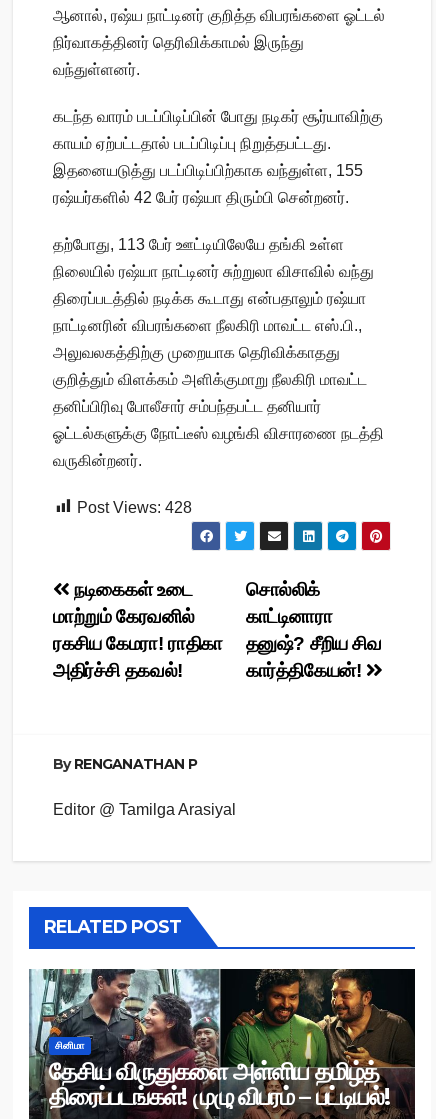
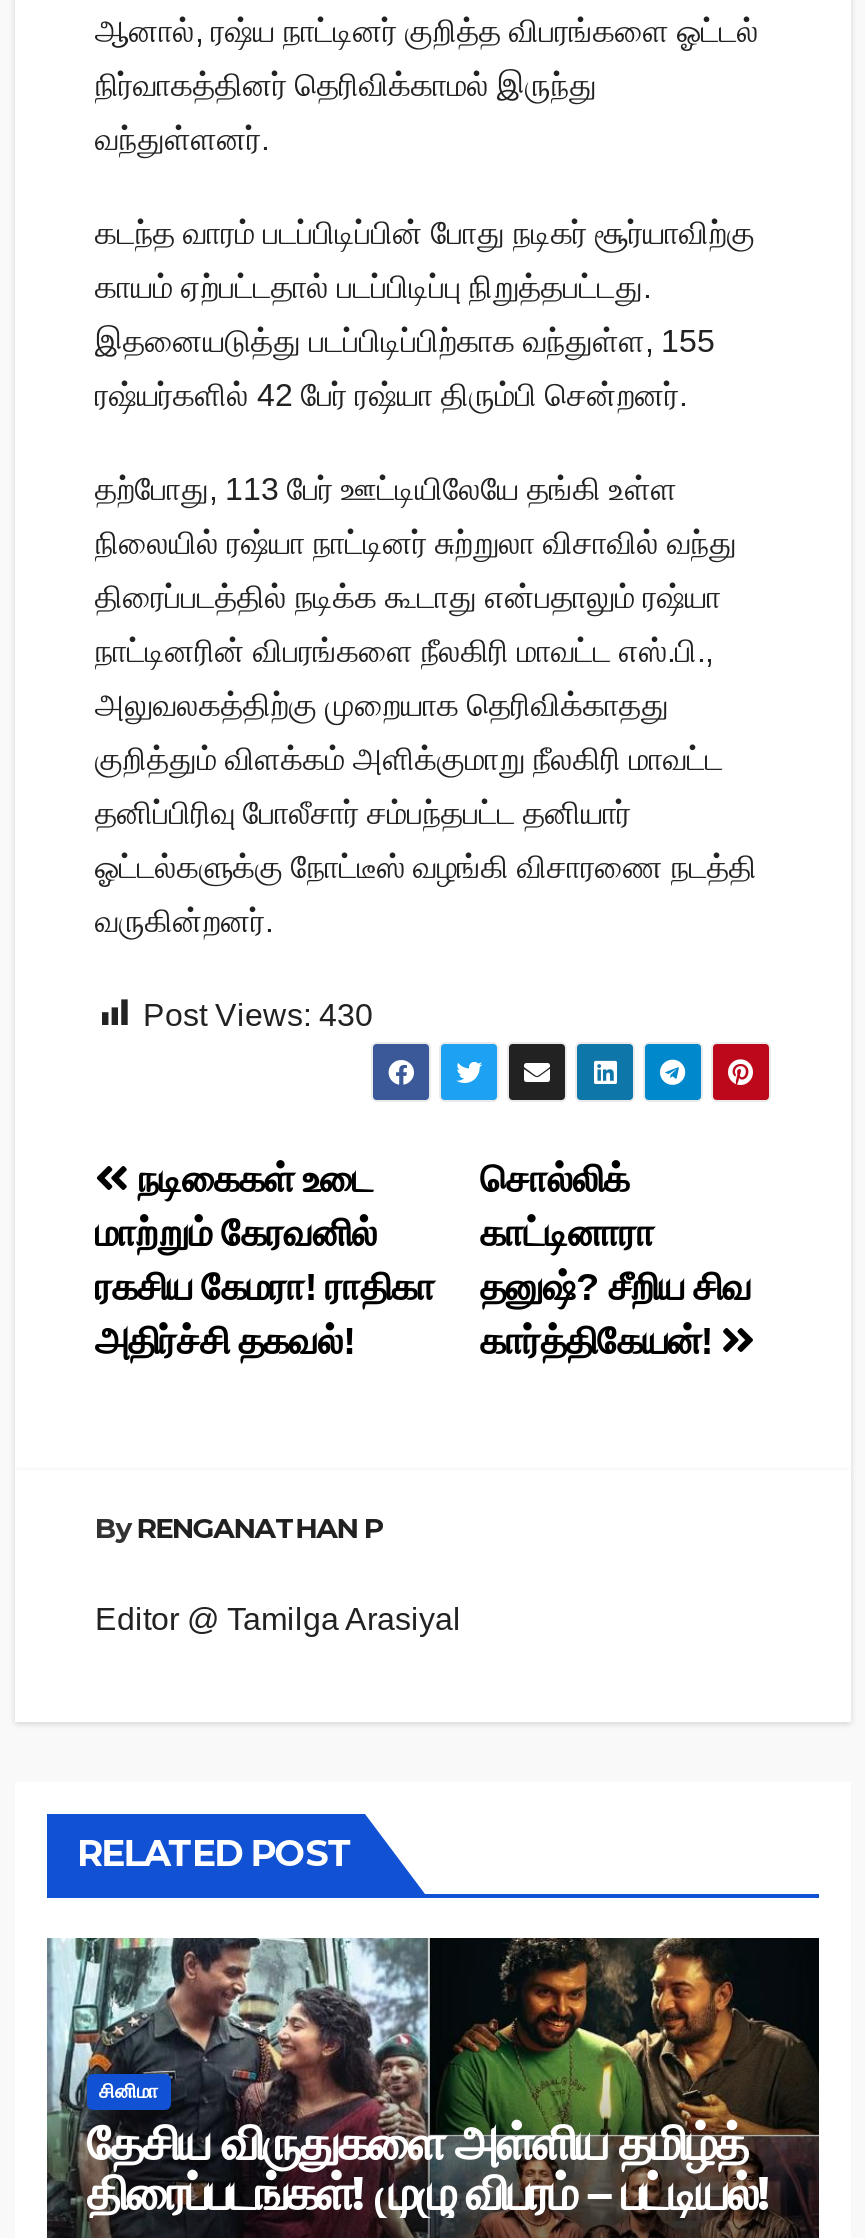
- Post Views: 428
+ Post Views: 430
